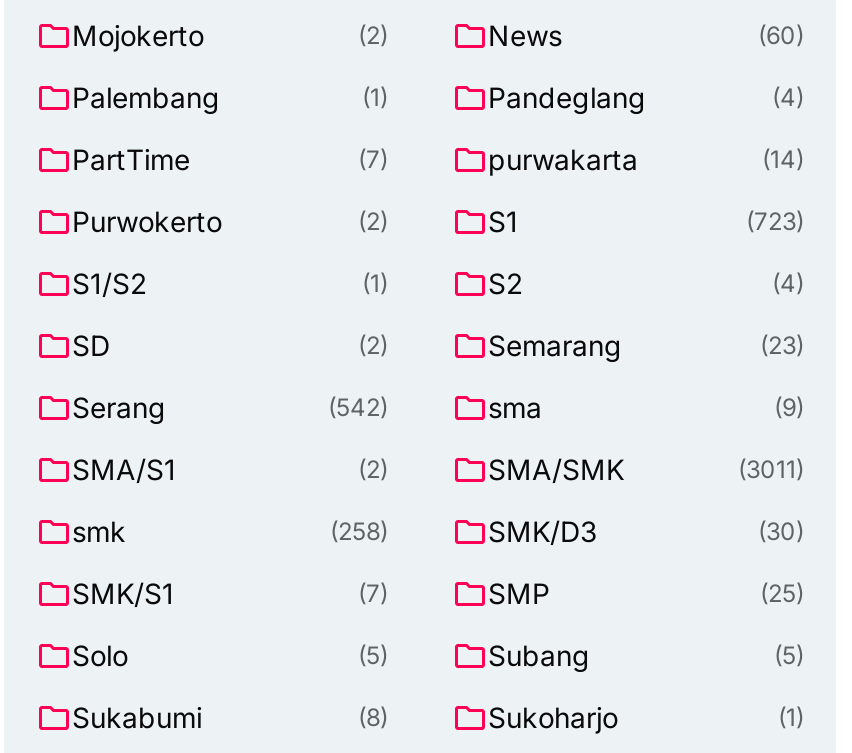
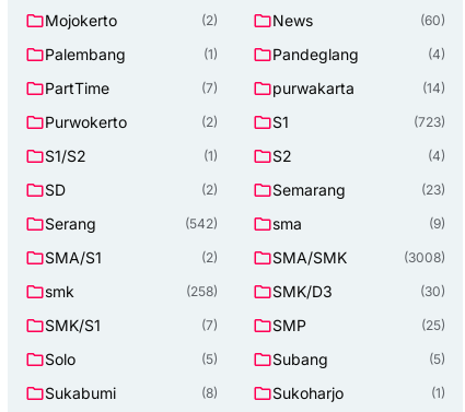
- (3011)
+ (3008)
